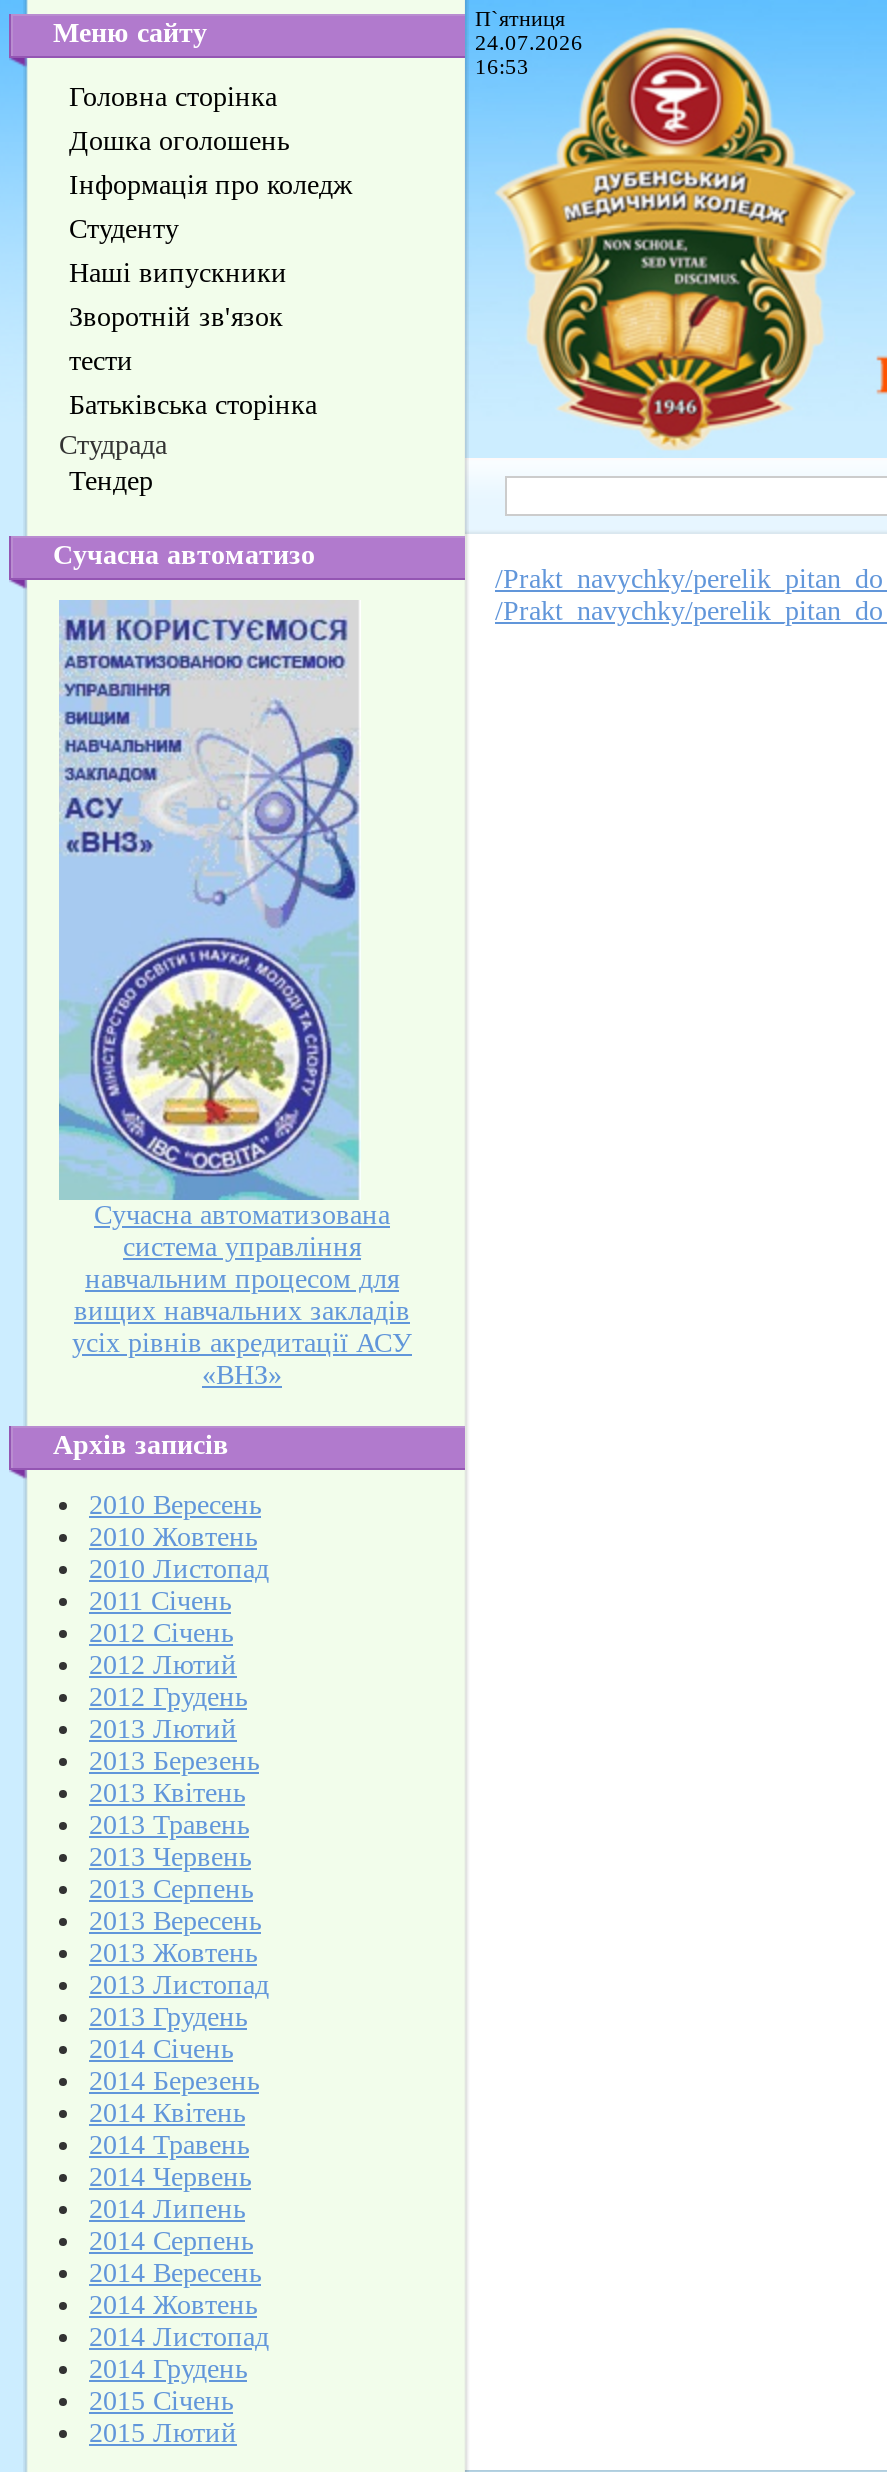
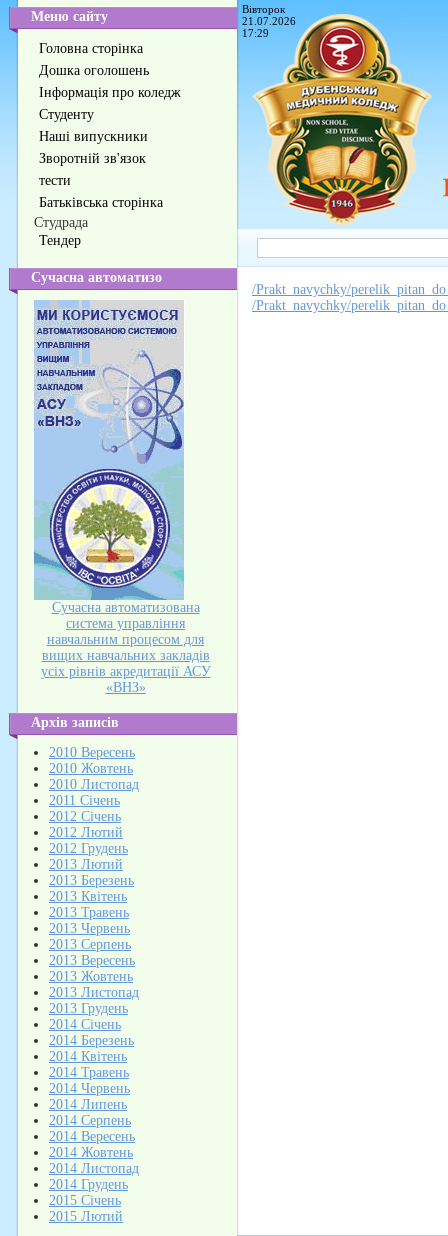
- П`ятниця
- 24.07.2026
- 16:53
+ Вівторок
+ 21.07.2026
+ 17:29
